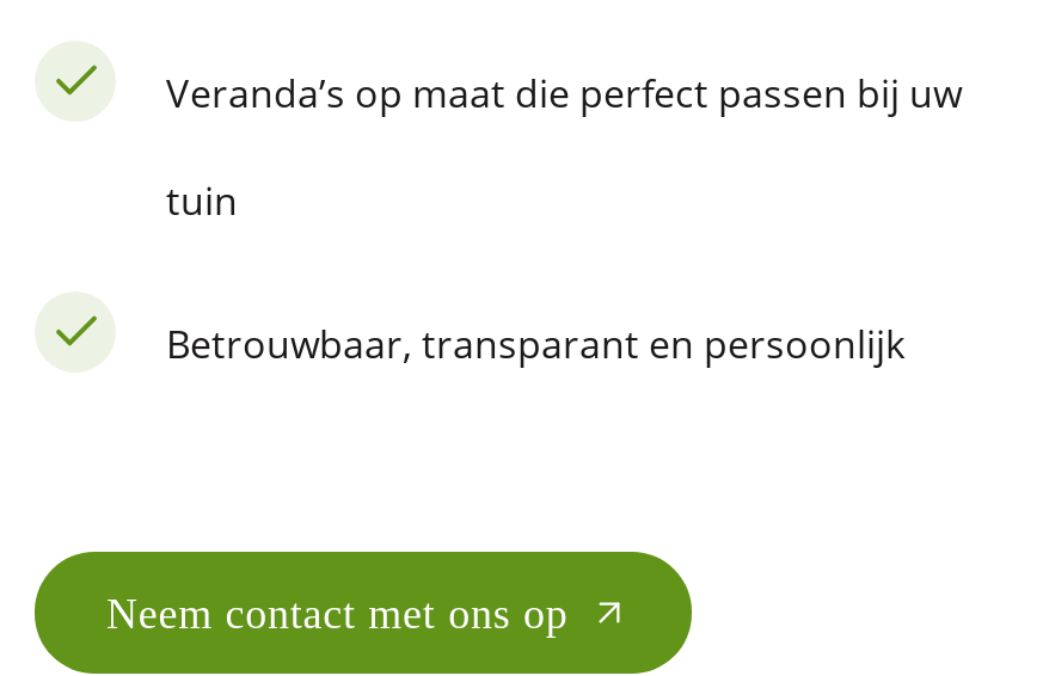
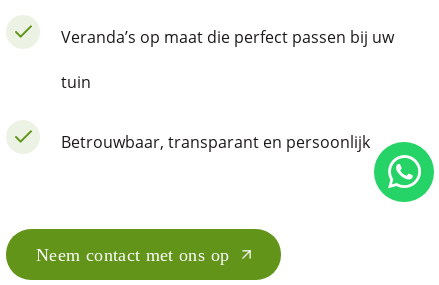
+ [image]
